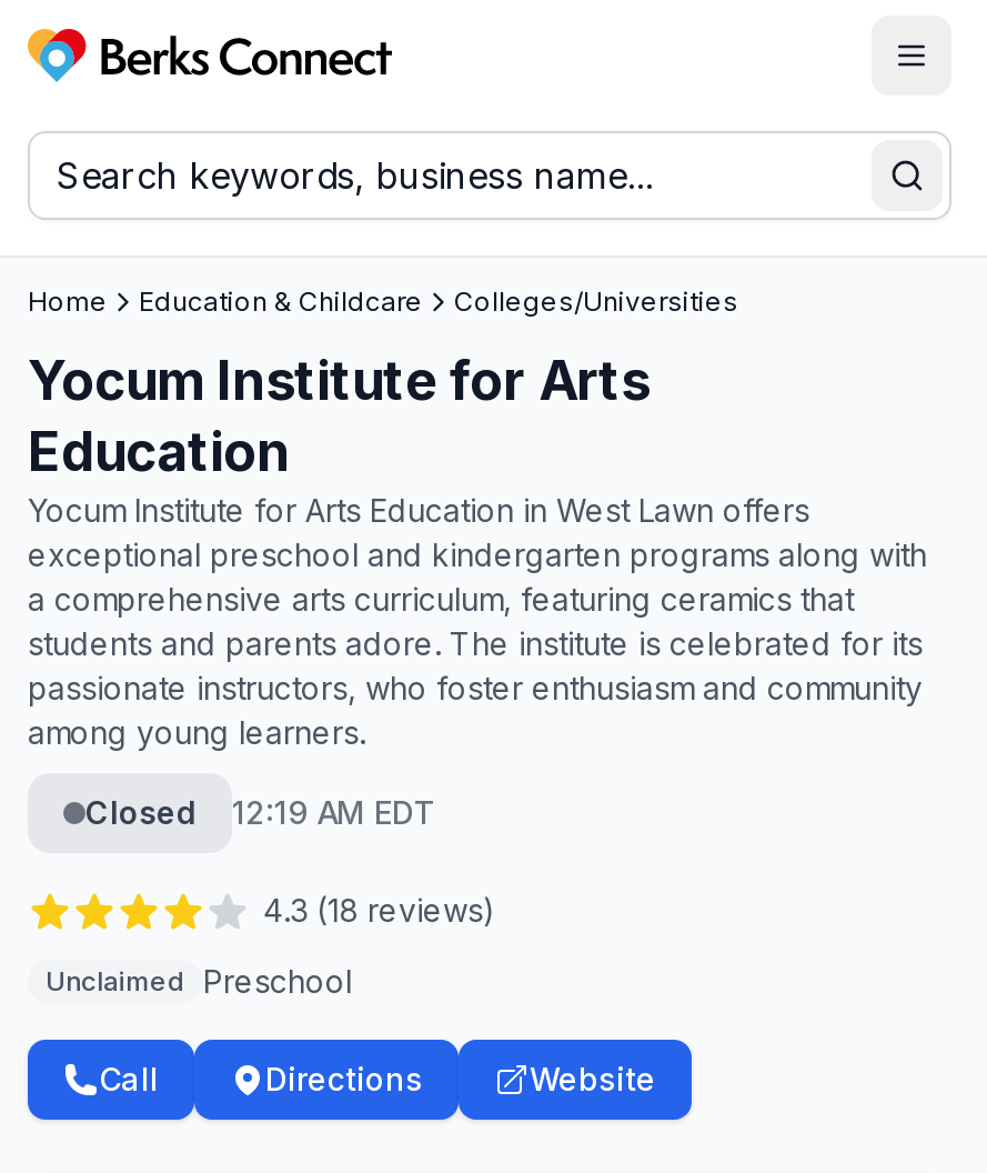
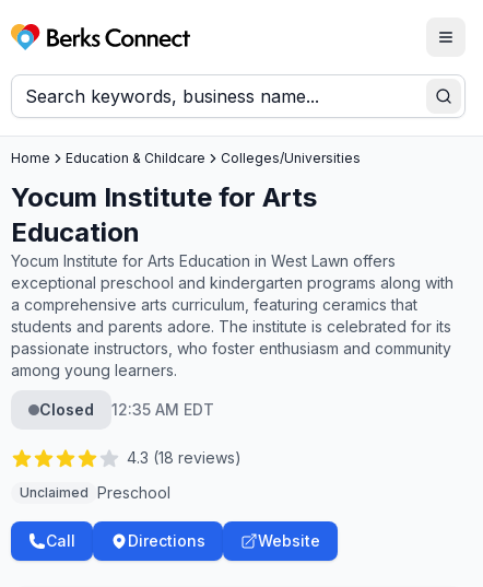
- Closed 12:19 AM EDT
+ Closed 12:35 AM EDT
